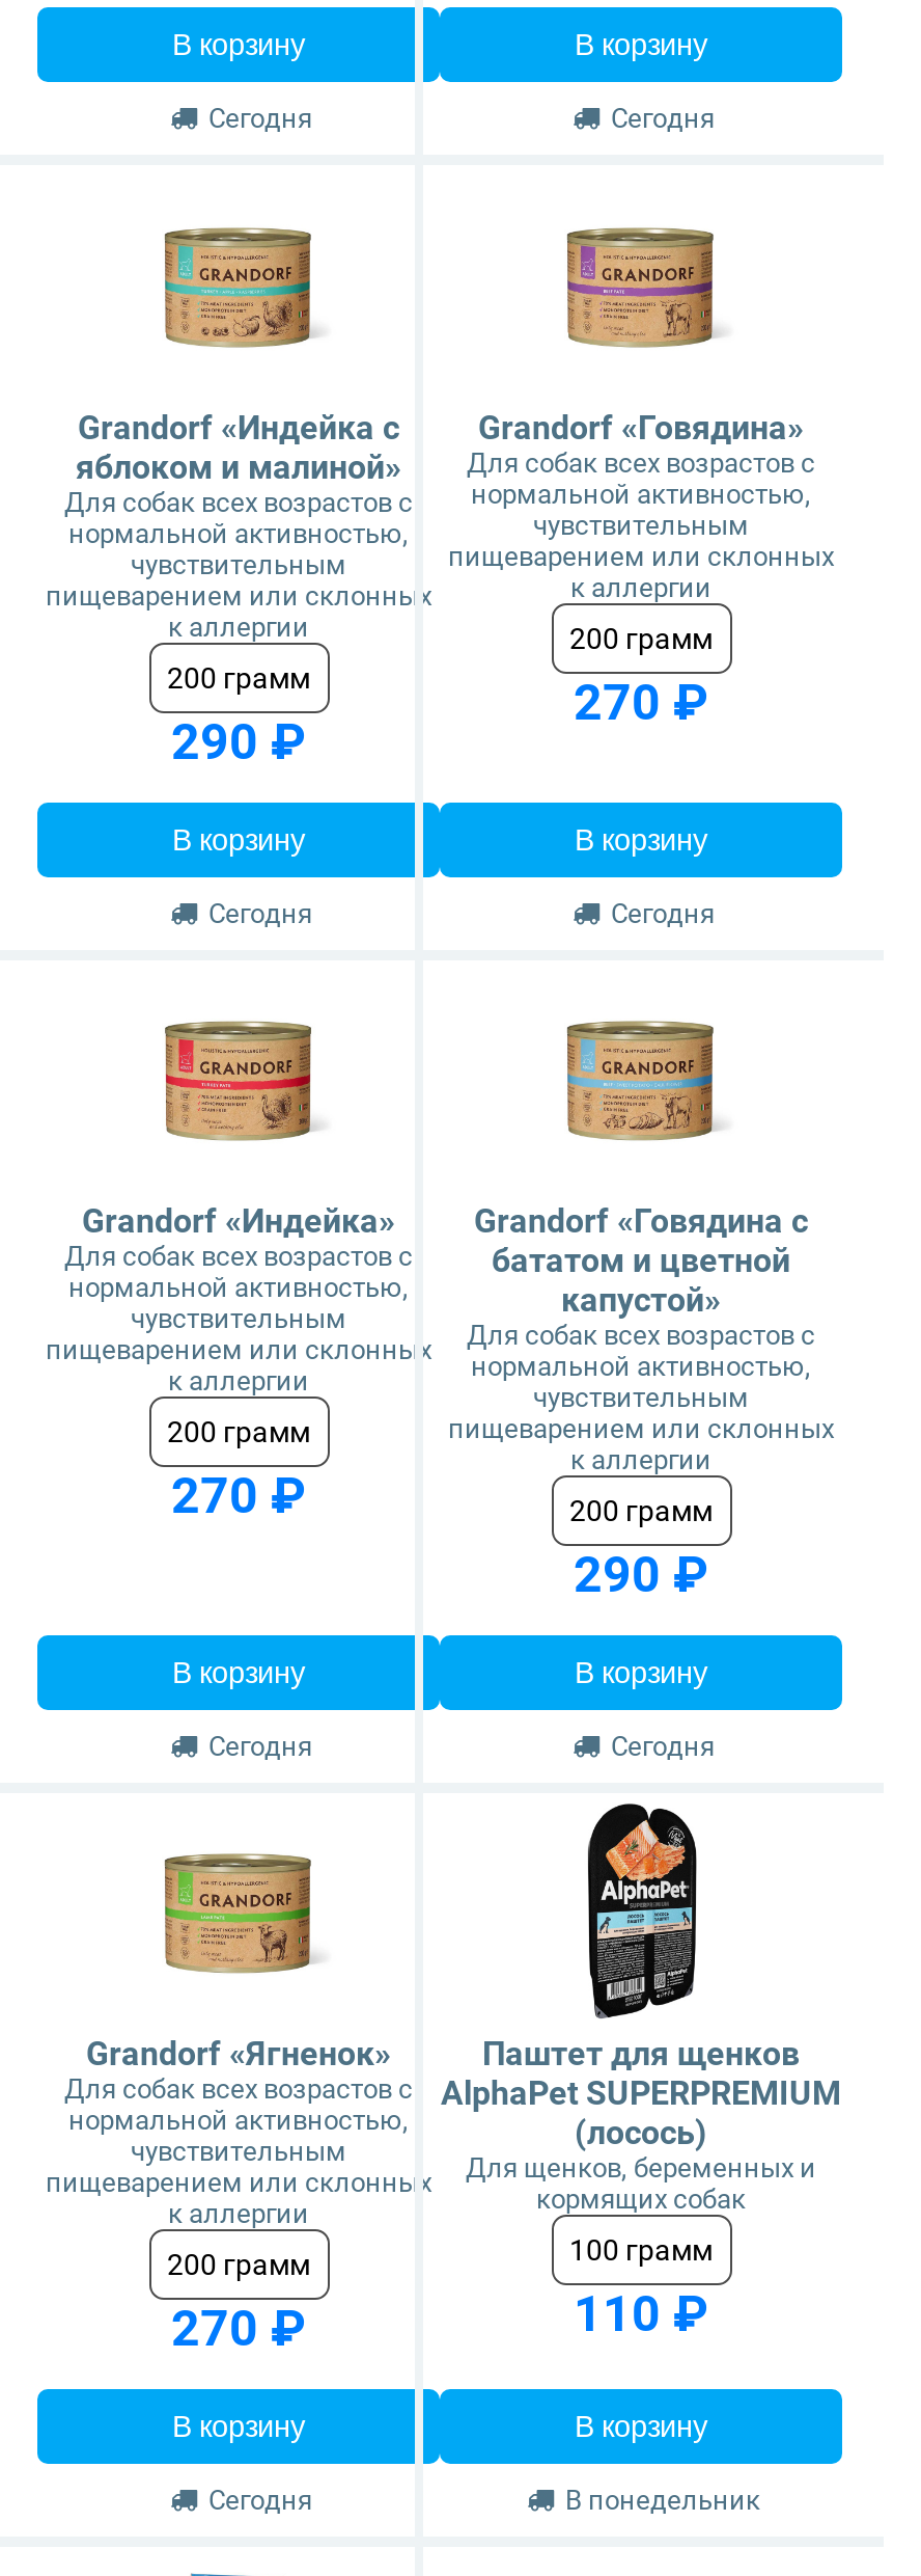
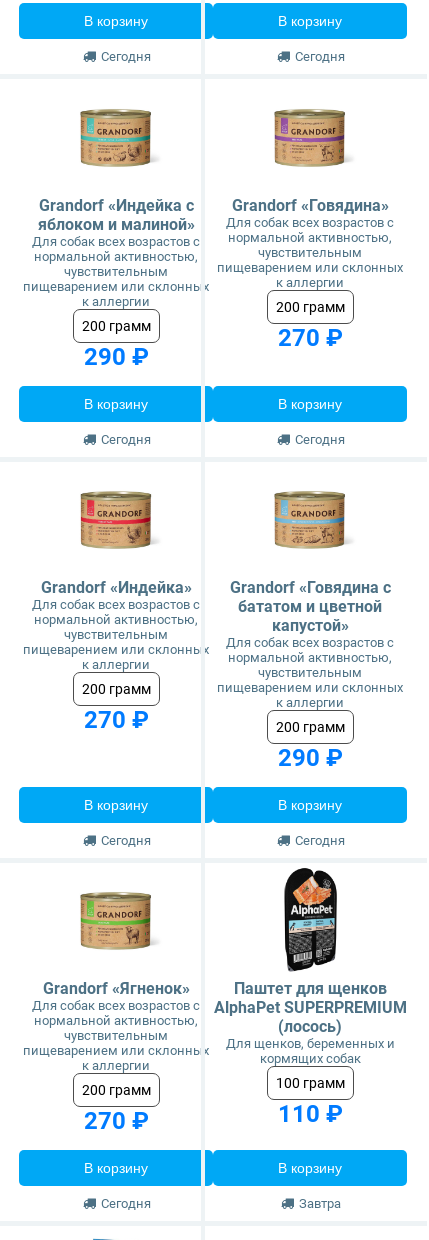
- В понедельник
+ Завтра
